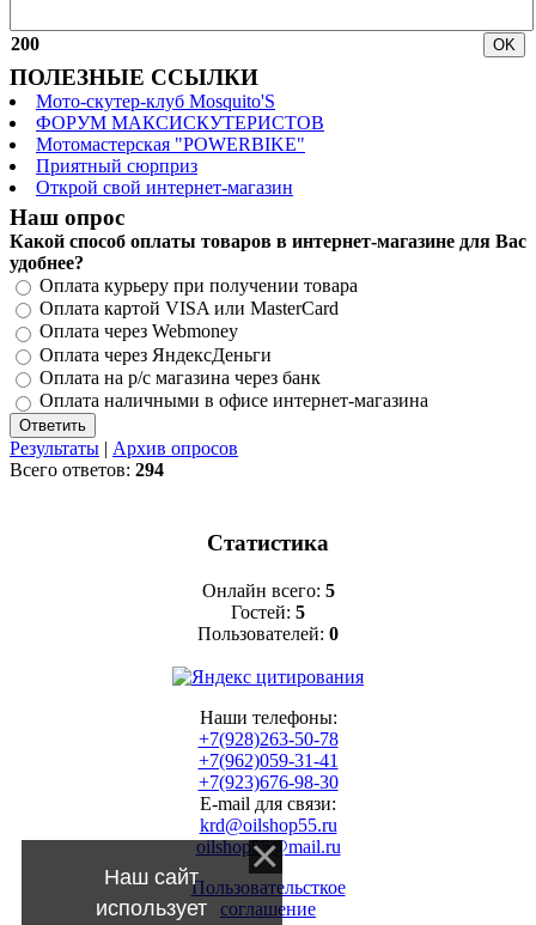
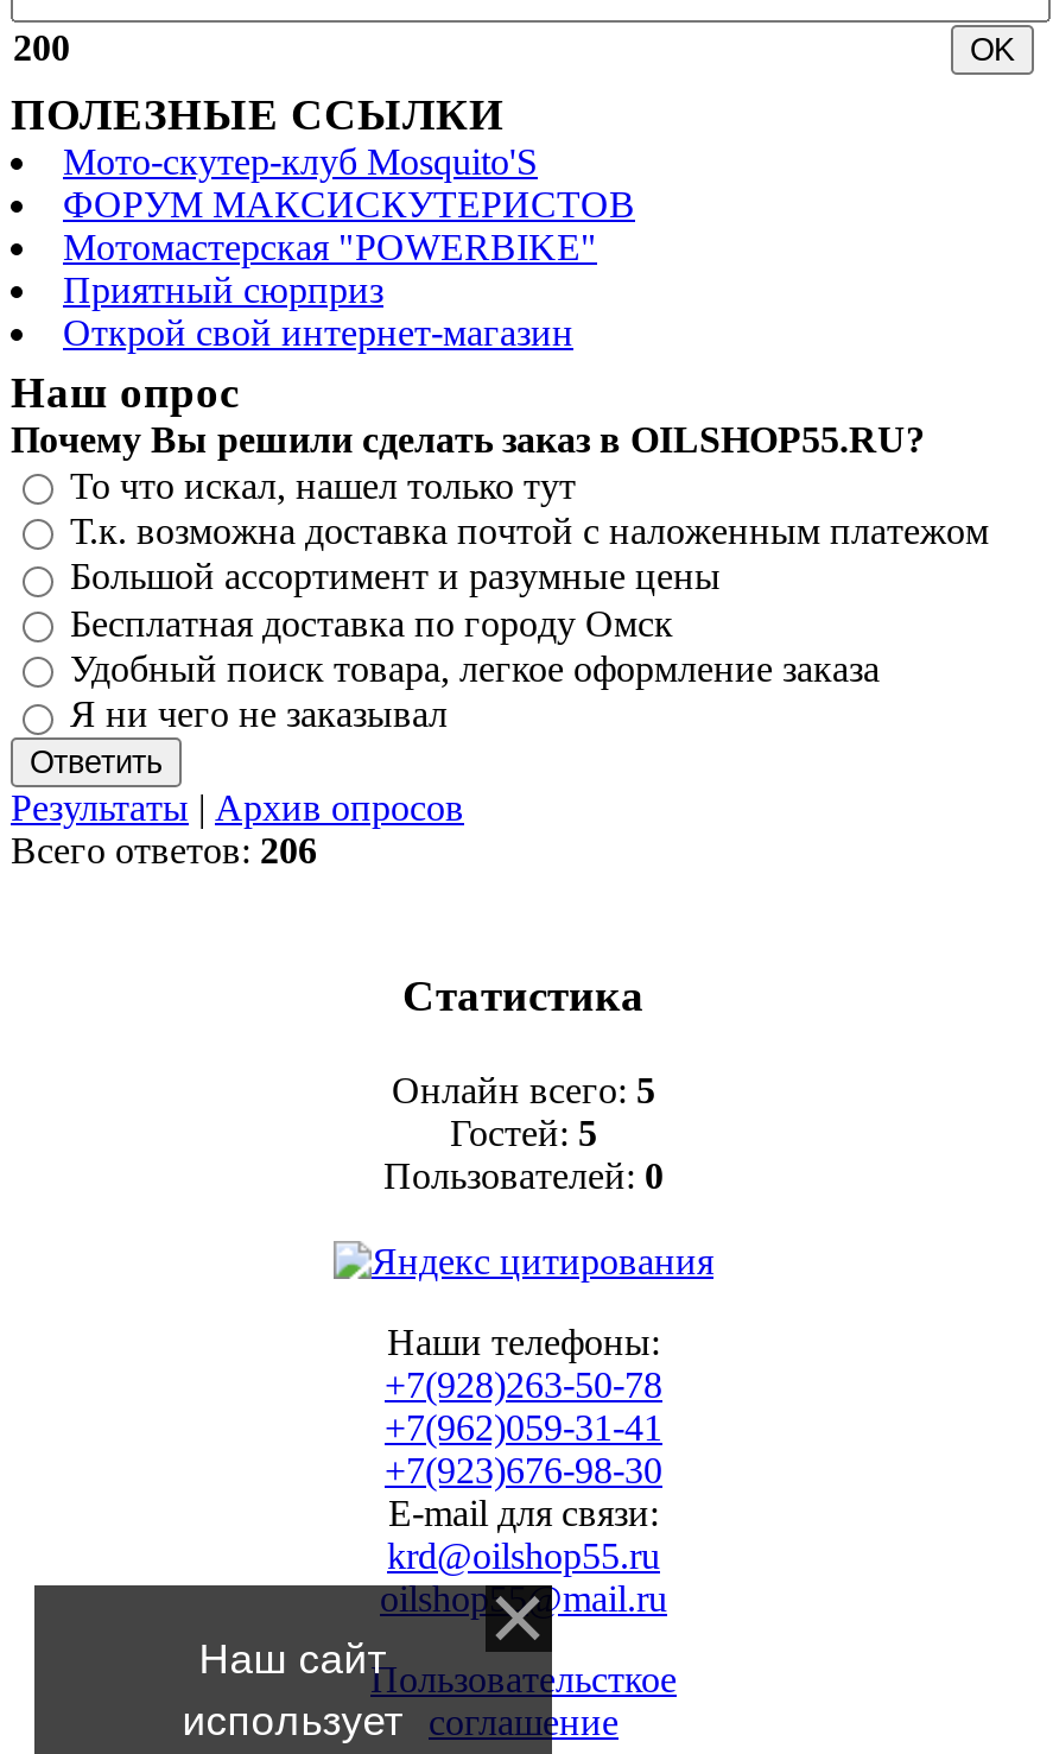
- Какой способ оплаты товаров в интернет-магазине для Вас
- удобнее?
- Оплата курьеру при получении товара
- Оплата картой VISA или MasterCard
- Оплата через Webmoney
- Оплата через ЯндексДеньги
- Оплата на р/с магазина через банк
- Оплата наличными в офисе интернет-магазина
+ Почему Вы решили сделать заказ в OILSHOP55.RU?
+ То что искал, нашел только тут
+ Т.к. возможна доставка почтой с наложенным платежом
+ Большой ассортимент и разумные цены
+ Бесплатная доставка по городу Омск
+ Удобный поиск товара, легкое оформление заказа
+ Я ни чего не заказывал

- Всего ответов: 294
+ Всего ответов: 206
